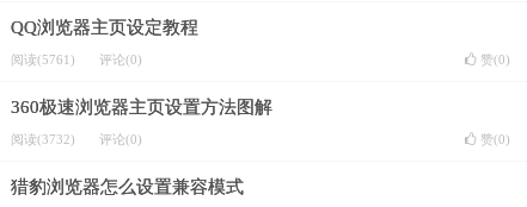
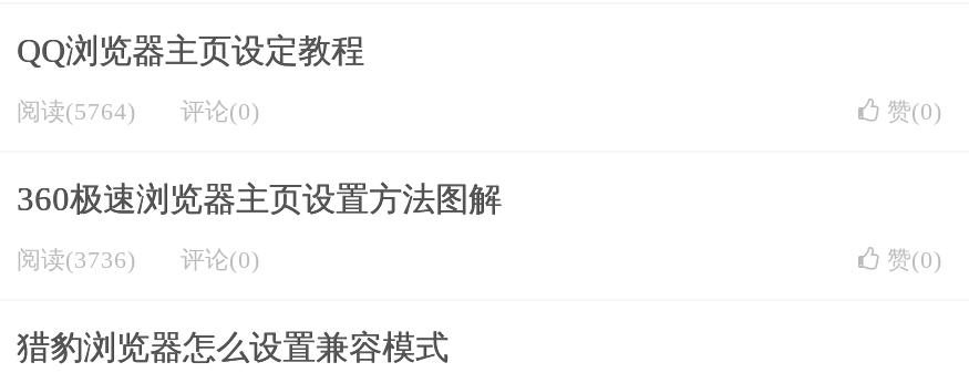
- 阅读(5761) 评论(0)
+ 阅读(5764) 评论(0)

- 阅读(3732) 评论(0)
+ 阅读(3736) 评论(0)
